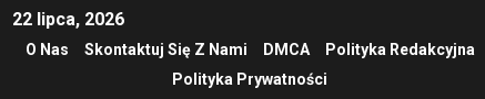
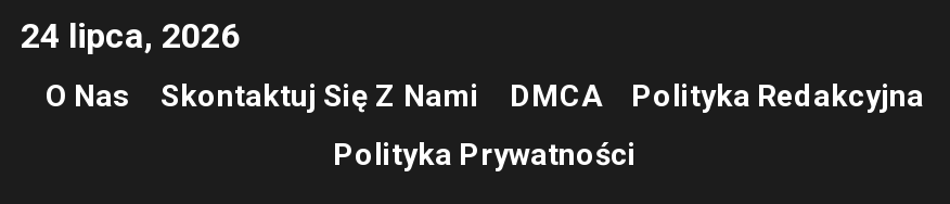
- 22 lipca, 2026
+ 24 lipca, 2026
